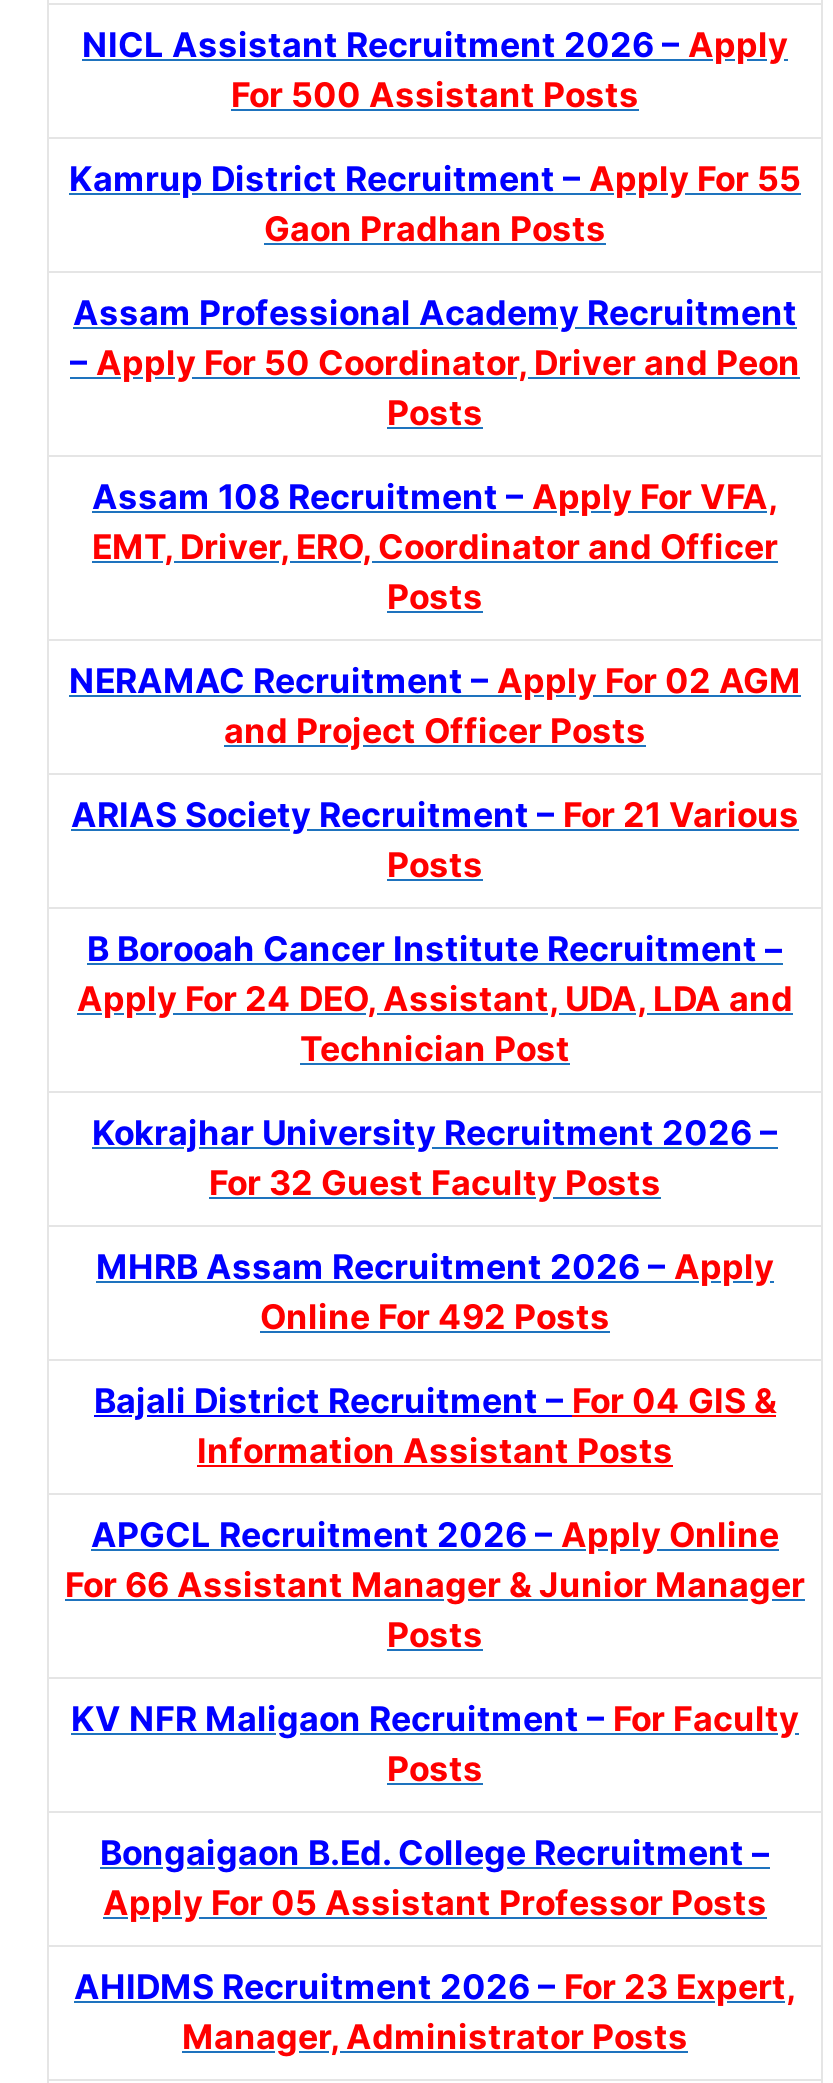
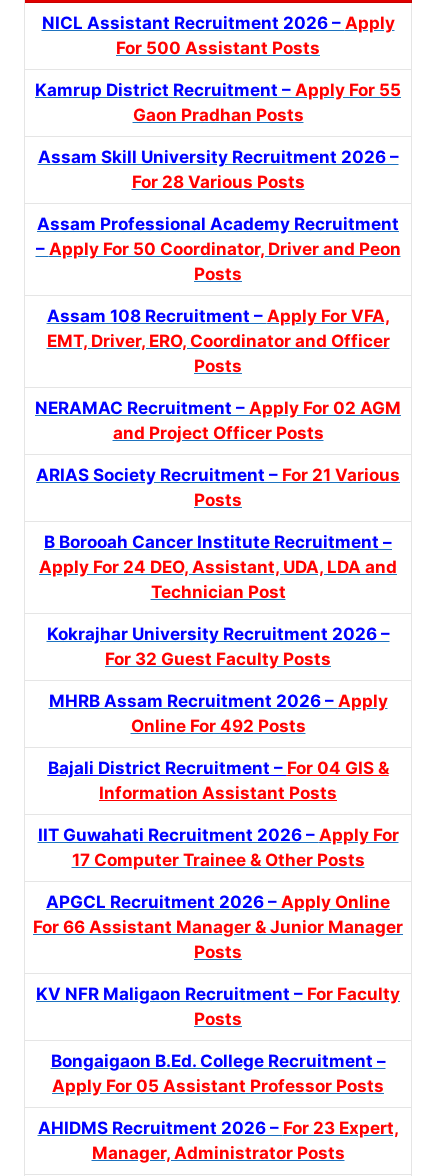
+ Assam Skill University Recruitment 2026 –
+ For 28 Various Posts

+ IIT Guwahati Recruitment 2026 – Apply For
+ 17 Computer Trainee & Other Posts
